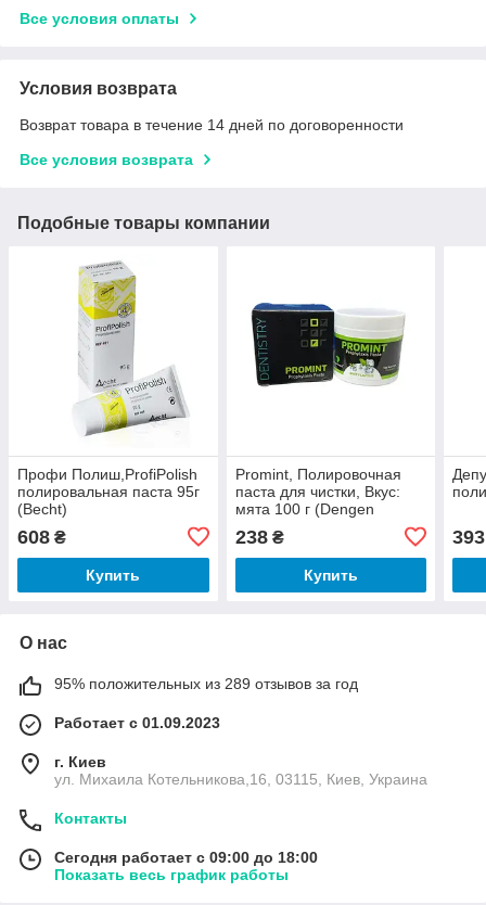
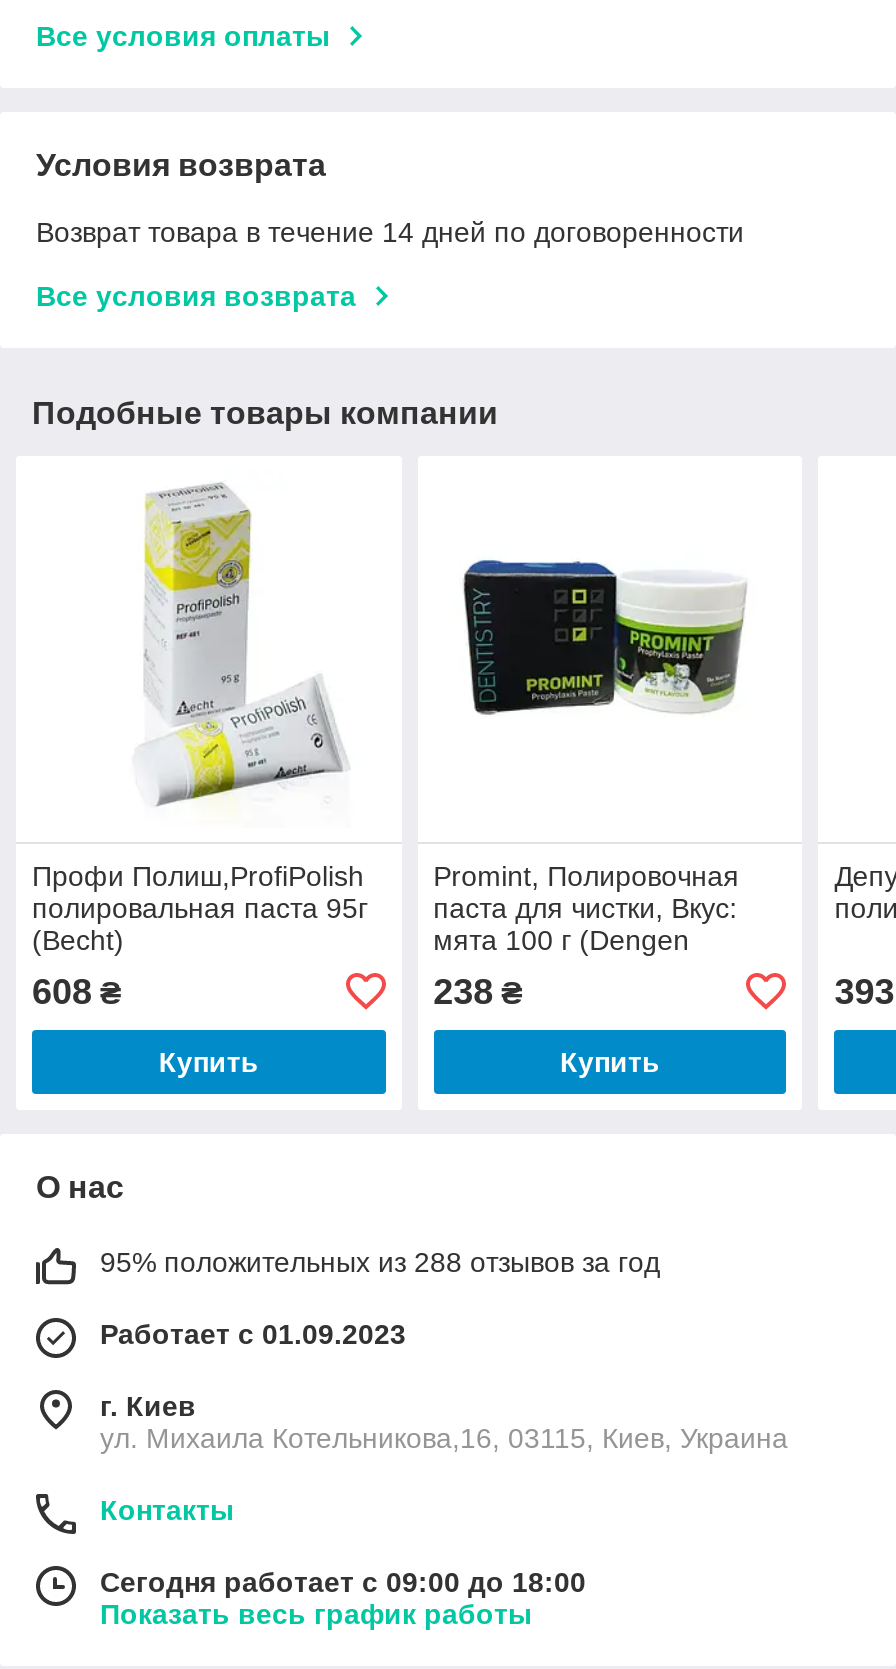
- 95% положительных из 289 отзывов за год
+ 95% положительных из 288 отзывов за год
